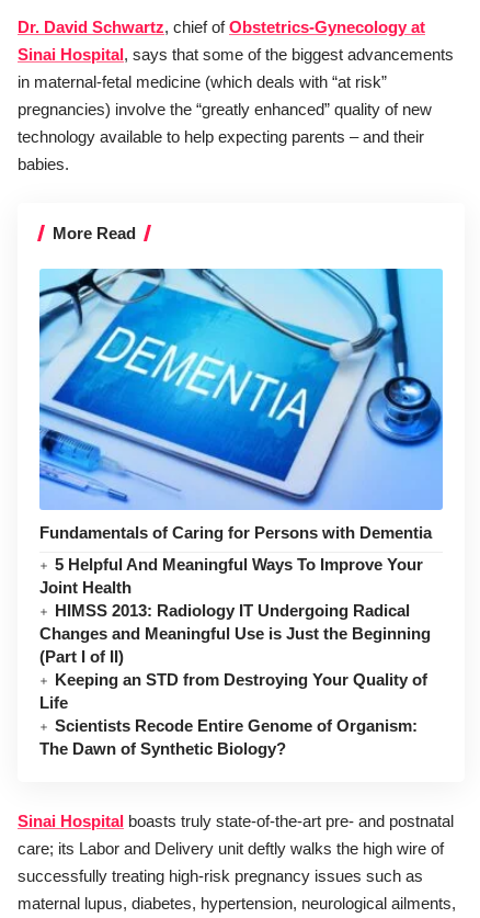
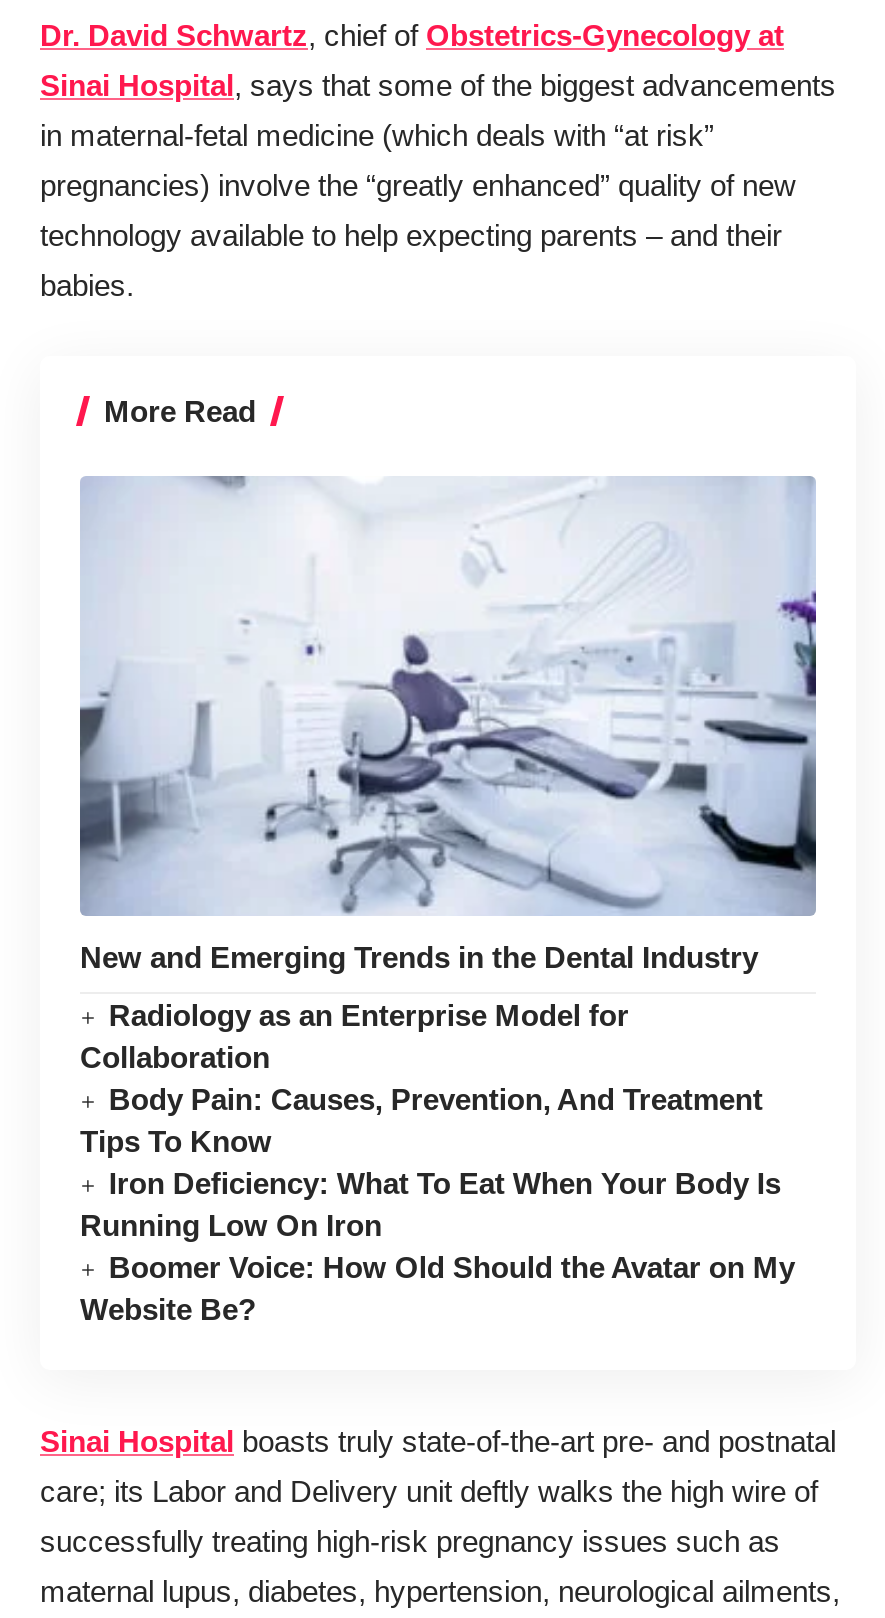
- [image]
- Fundamentals of Caring for Persons with Dementia
+ [image]
+ New and Emerging Trends in the Dental Industry

- 5 Helpful And Meaningful Ways To Improve Your
- Joint Health
- HIMSS 2013: Radiology IT Undergoing Radical
- Changes and Meaningful Use is Just the Beginning
- (Part I of II)
- Keeping an STD from Destroying Your Quality of
- Life
- Scientists Recode Entire Genome of Organism:
- The Dawn of Synthetic Biology?
+ Radiology as an Enterprise Model for
+ Collaboration
+ Body Pain: Causes, Prevention, And Treatment
+ Tips To Know
+ Iron Deficiency: What To Eat When Your Body Is
+ Running Low On Iron
+ Boomer Voice: How Old Should the Avatar on My
+ Website Be?
